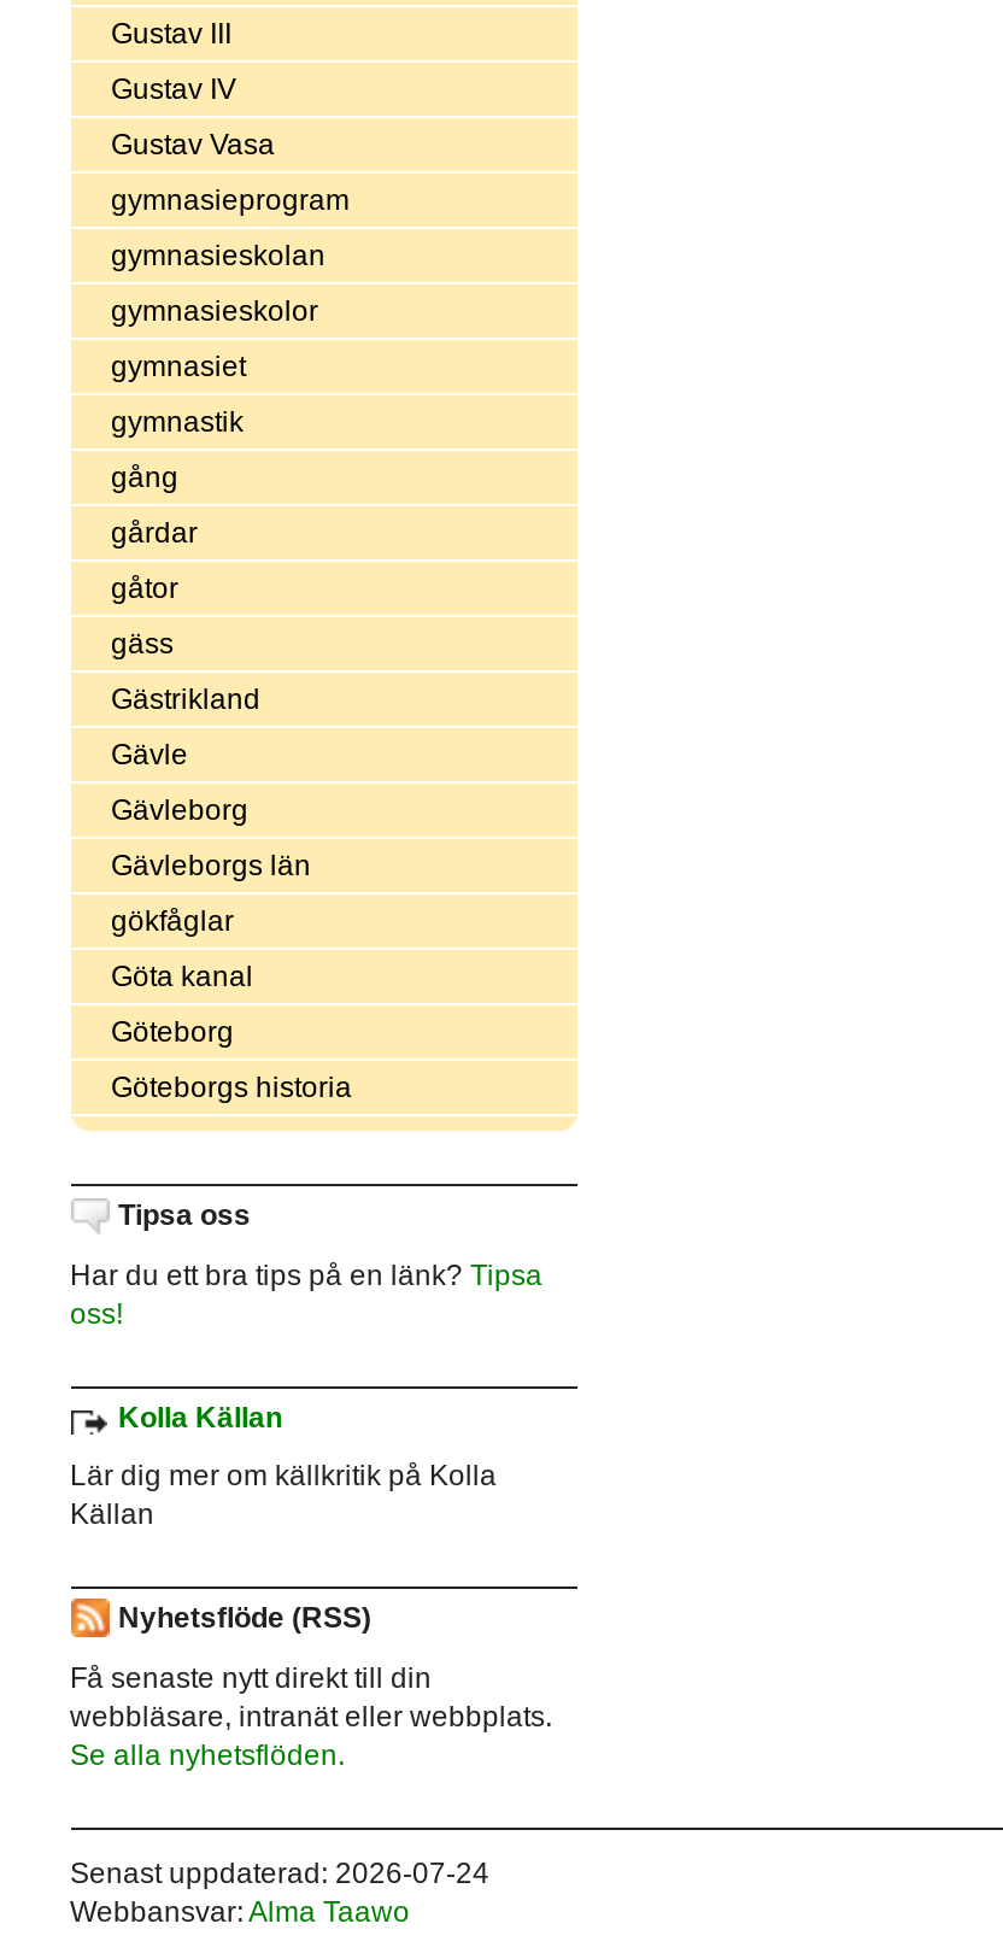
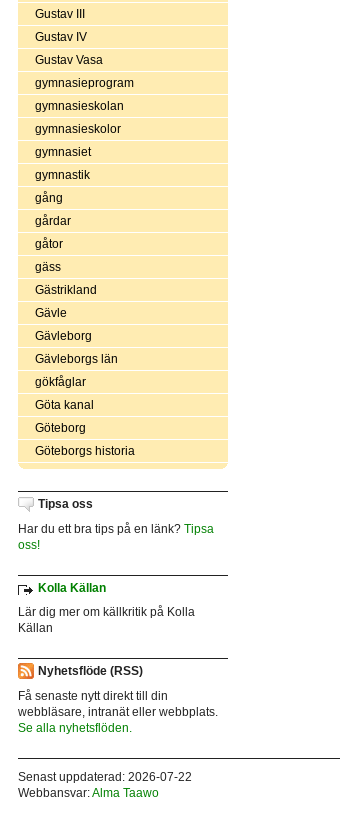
- Senast uppdaterad: 2026-07-24
+ Senast uppdaterad: 2026-07-22
